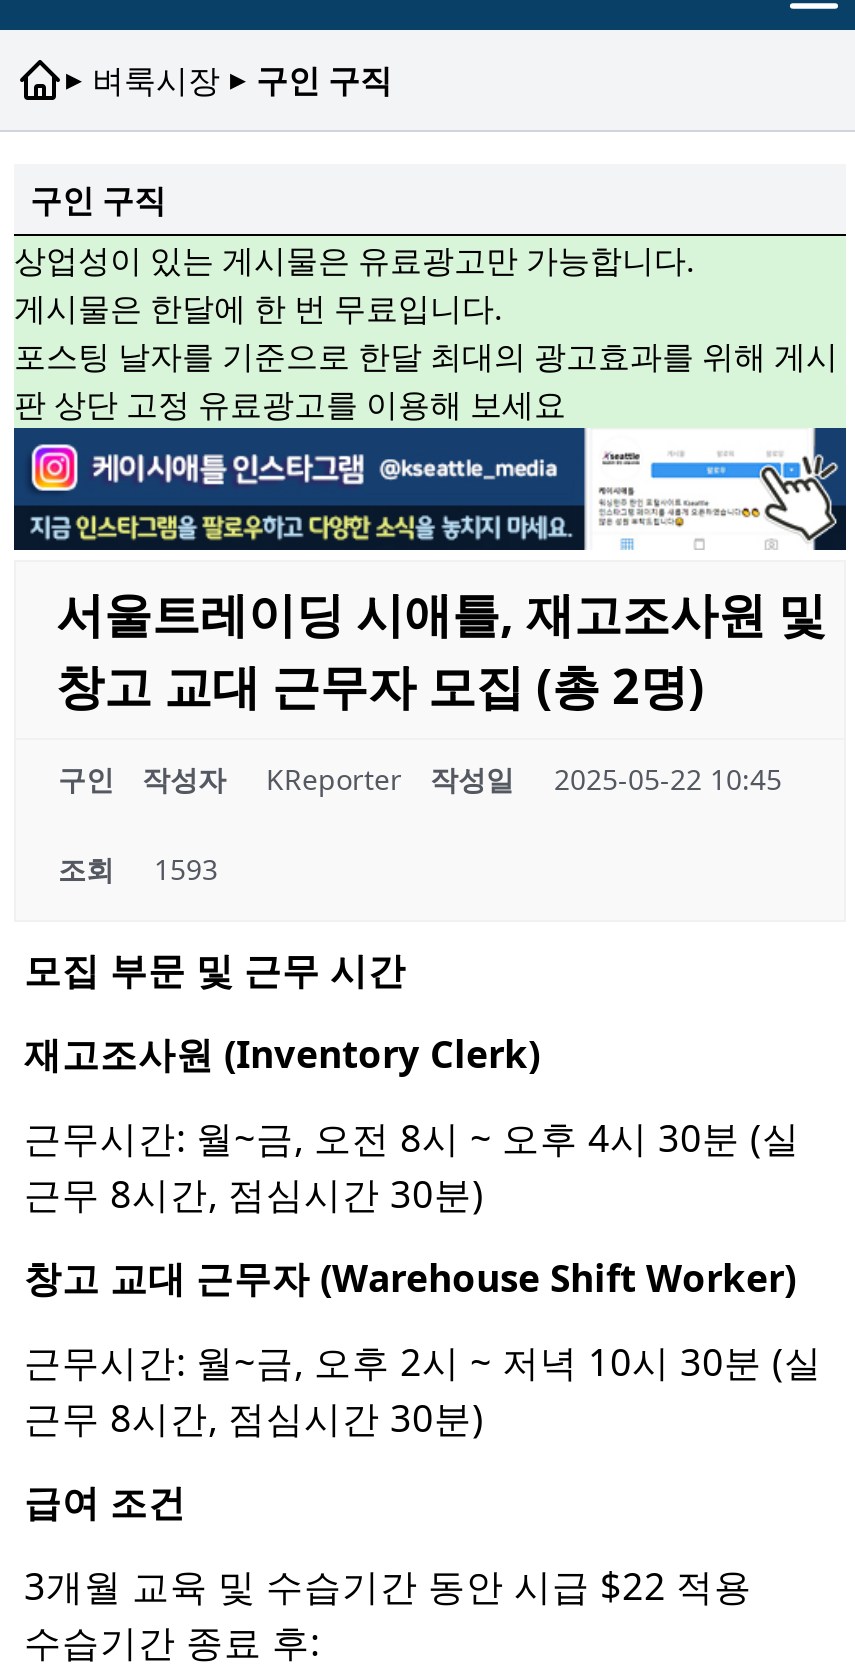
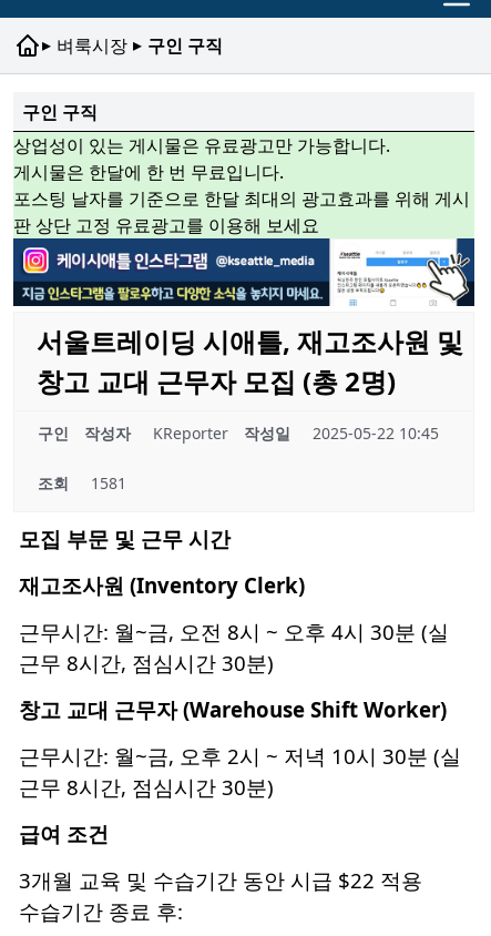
- 조회 1593
+ 조회 1581
